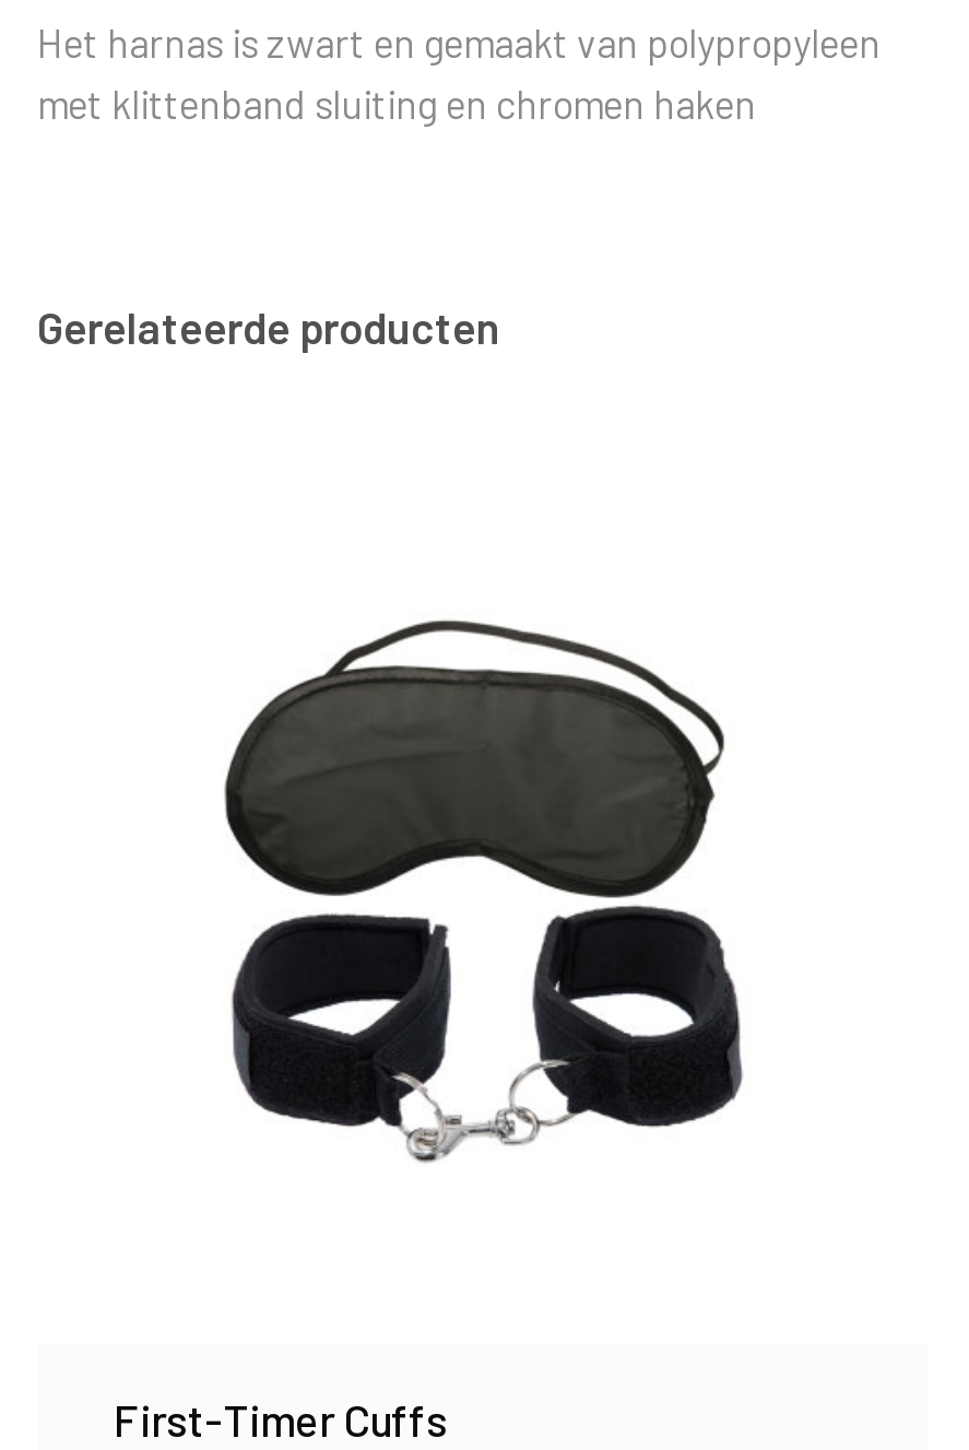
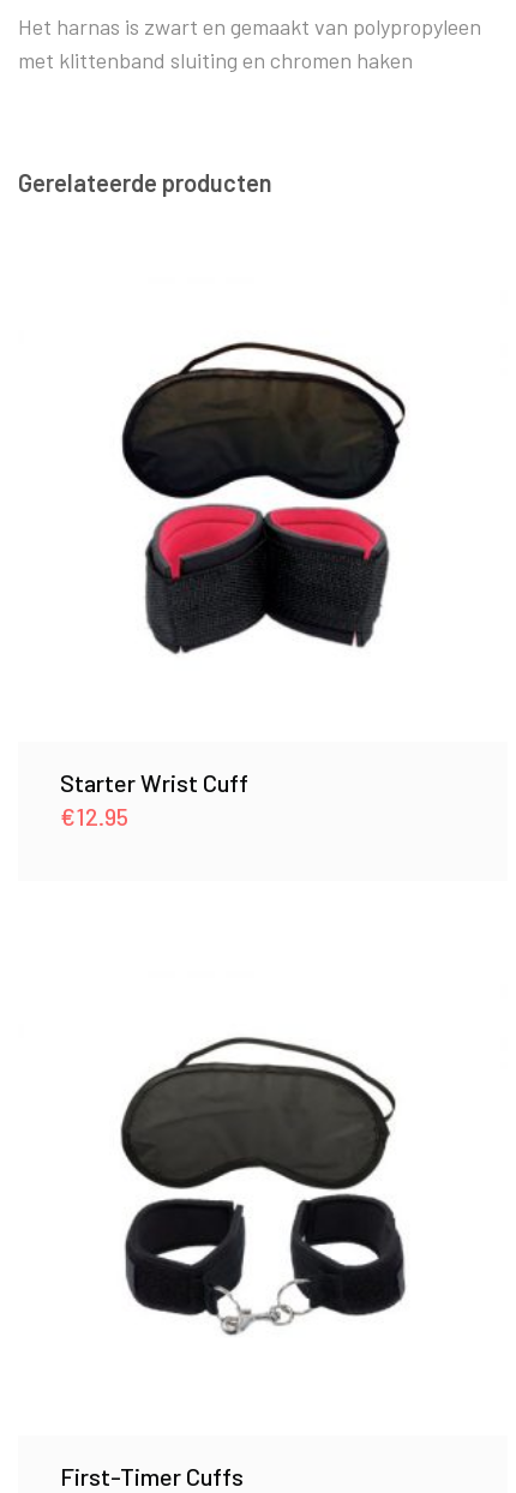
+ Starter Wrist Cuff
+ €12.95

+ [image]
